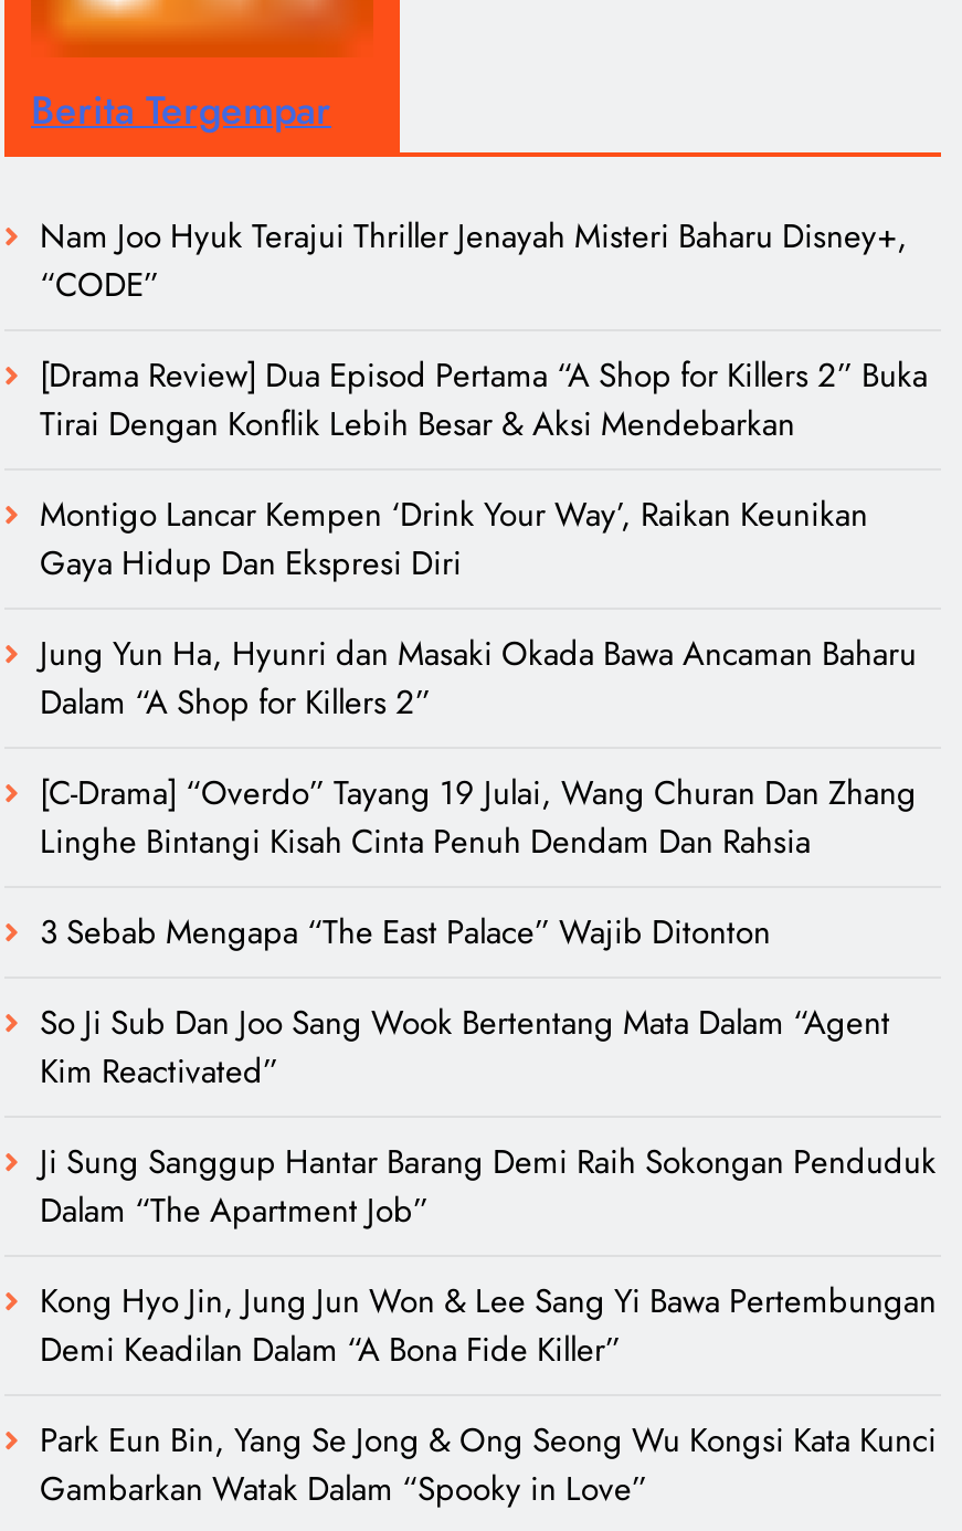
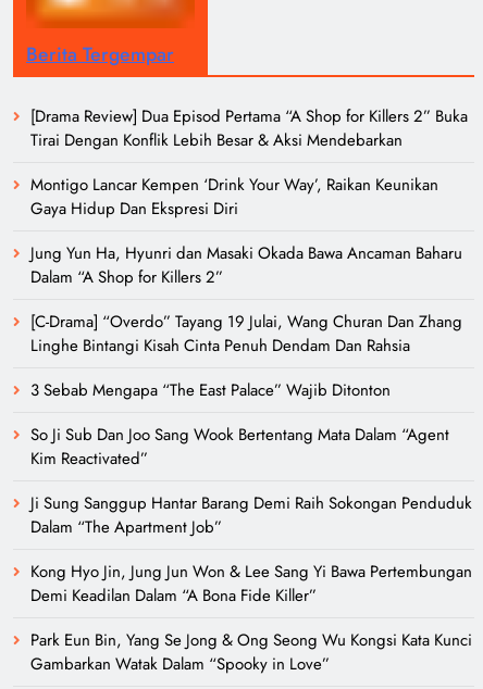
- Nam Joo Hyuk Terajui Thriller Jenayah Misteri Baharu Disney+,
- “CODE”
